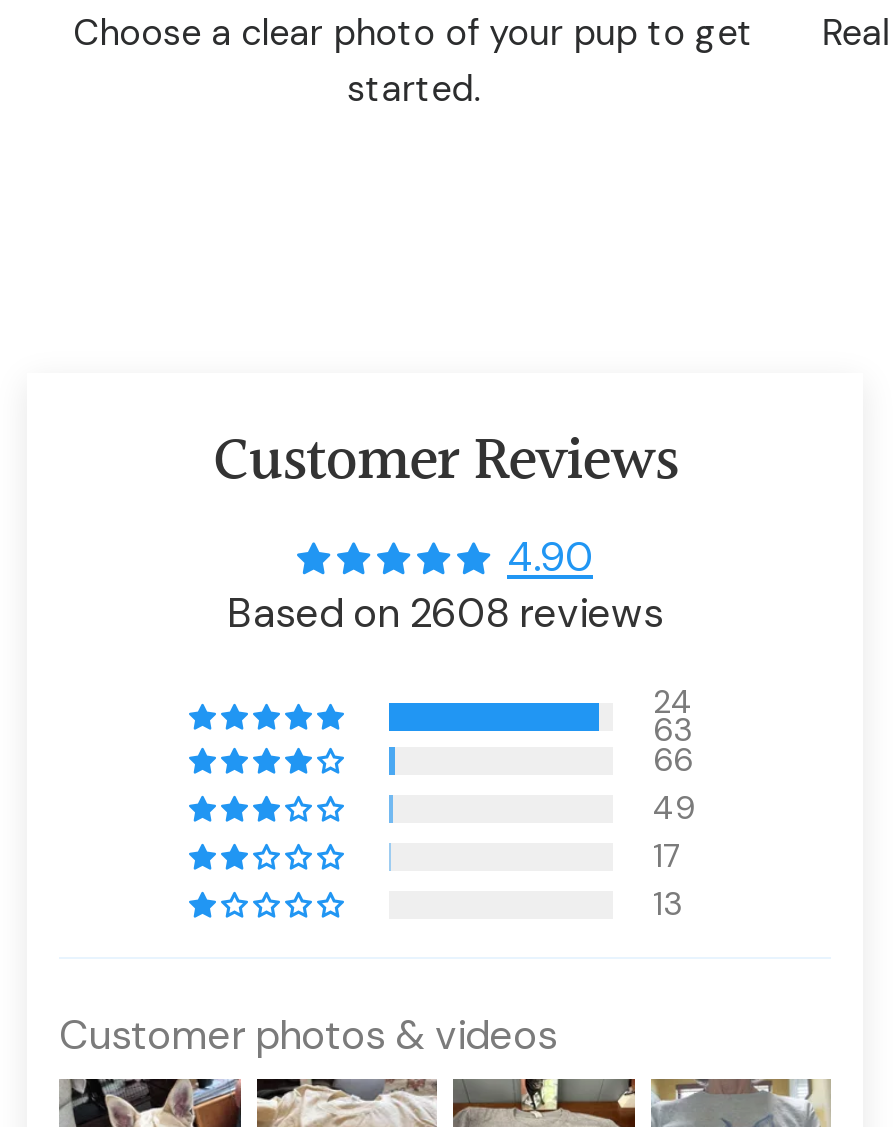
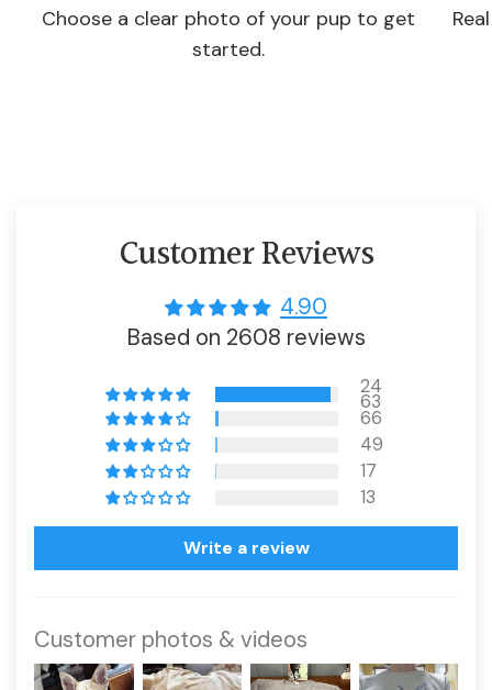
+ Write a review
